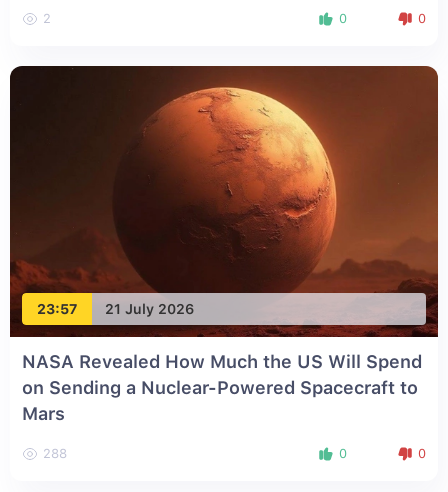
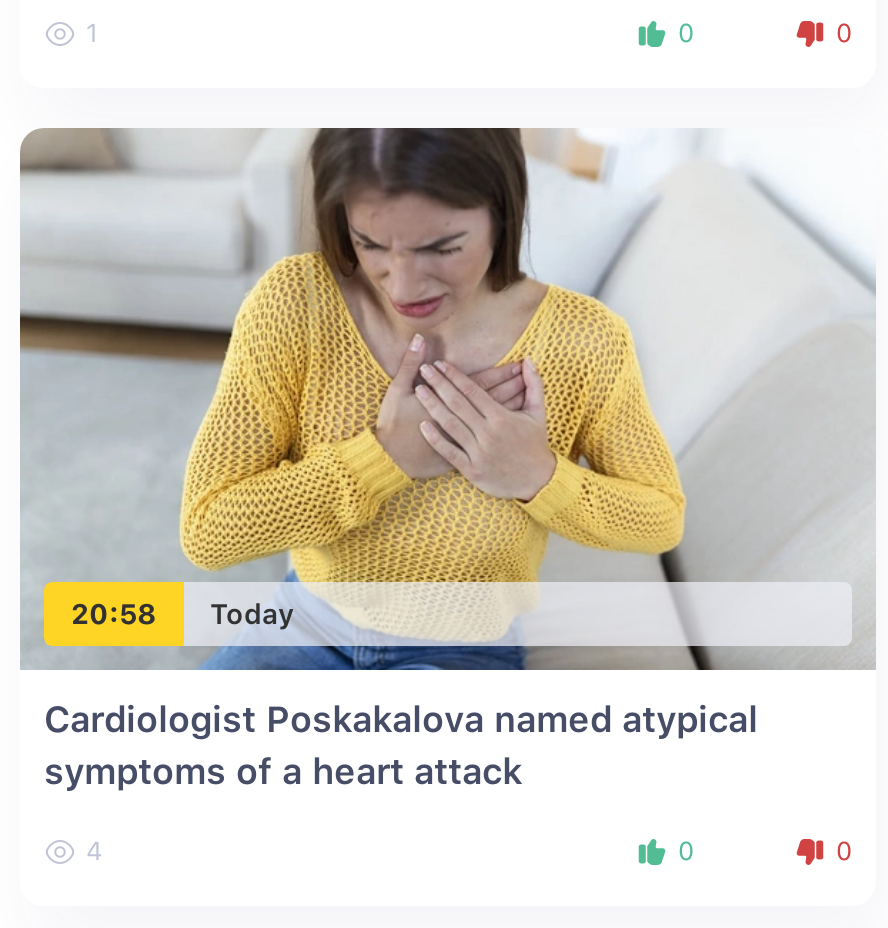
- 2
+ 1

- [image]
- 23:57
- 21 July 2026
+ [image]
+ 20:58
+ Today

- NASA Revealed How Much the US Will Spend
- on Sending a Nuclear-Powered Spacecraft to
- Mars
+ Cardiologist Poskakalova named atypical
+ symptoms of a heart attack

- 288
+ 4
